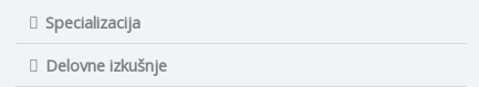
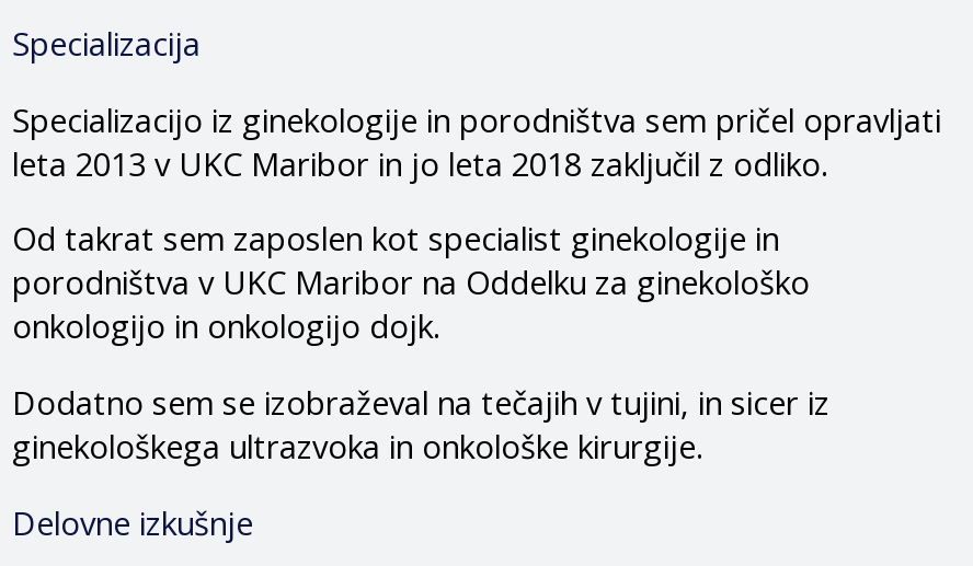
+ Specializacijo iz ginekologije in porodništva sem pričel opravljati
+ leta 2013 v UKC Maribor in jo leta 2018 zaključil z odliko.
+ Od takrat sem zaposlen kot specialist ginekologije in
+ porodništva v UKC Maribor na Oddelku za ginekološko
+ onkologijo in onkologijo dojk.
+ Dodatno sem se izobraževal na tečajih v tujini, in sicer iz
+ ginekološkega ultrazvoka in onkološke kirurgije.
